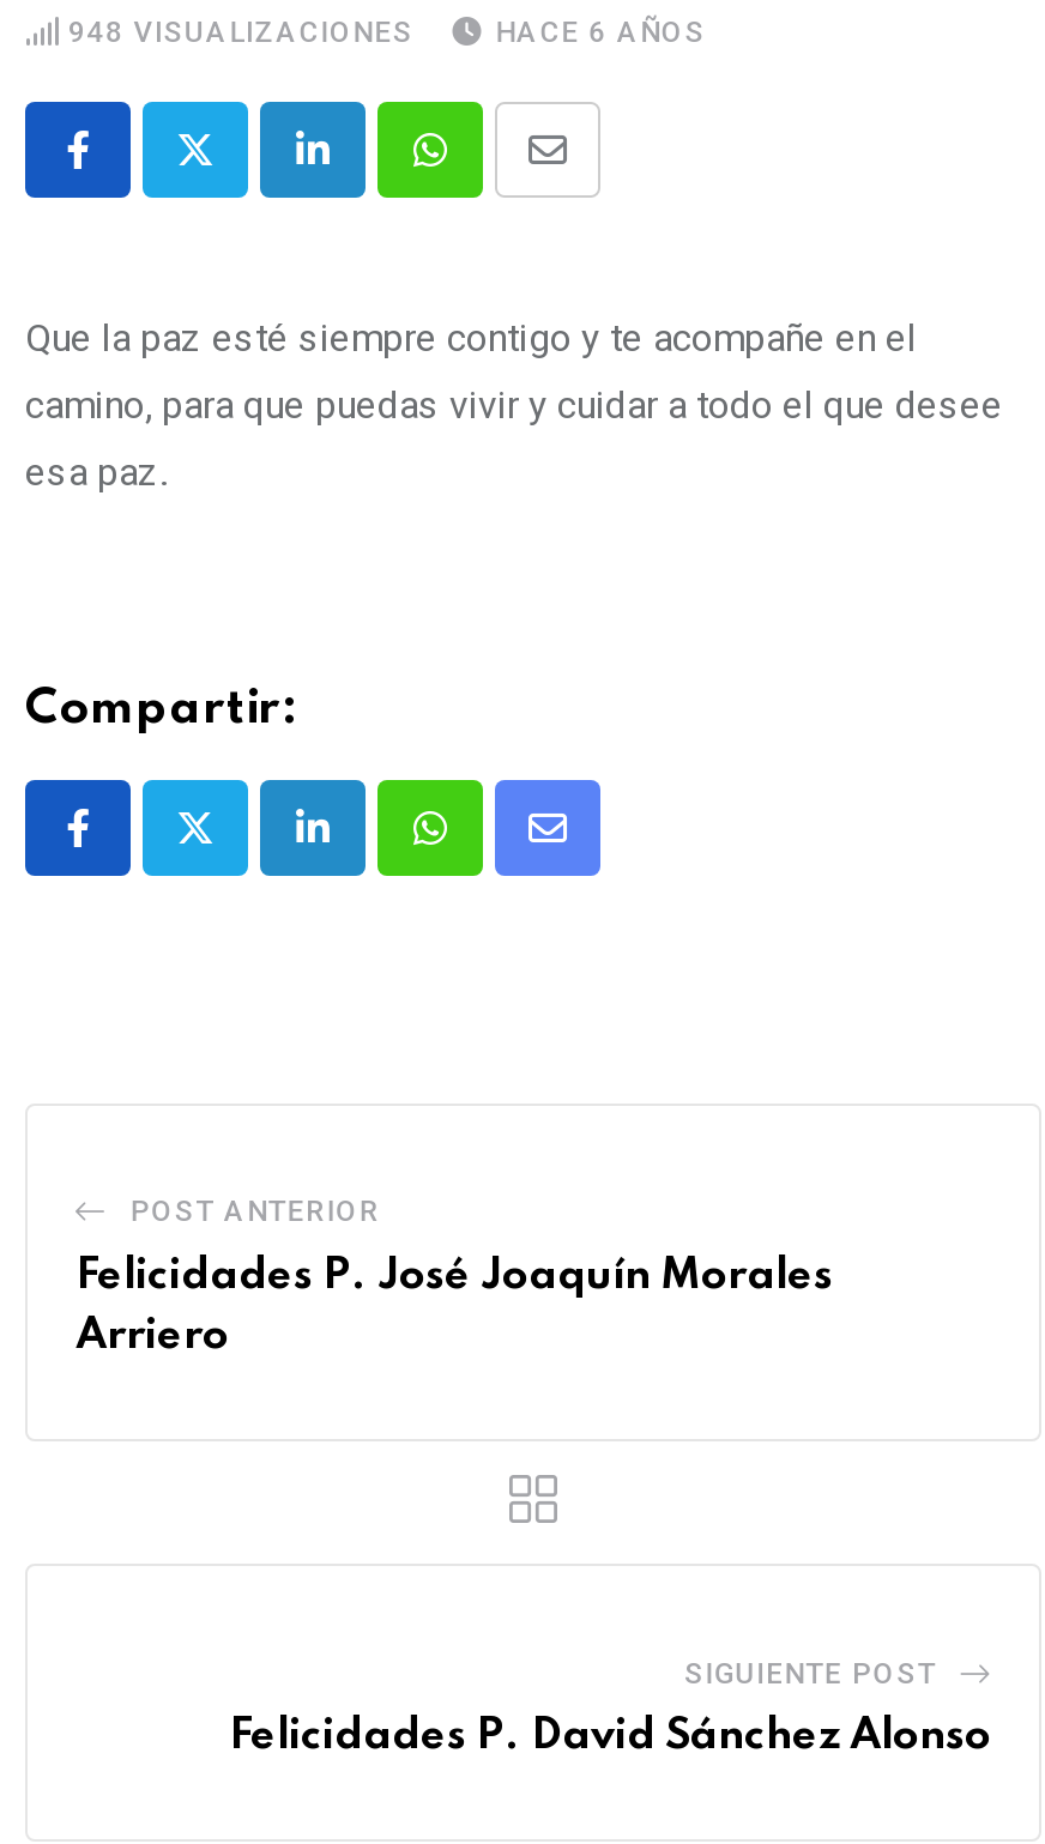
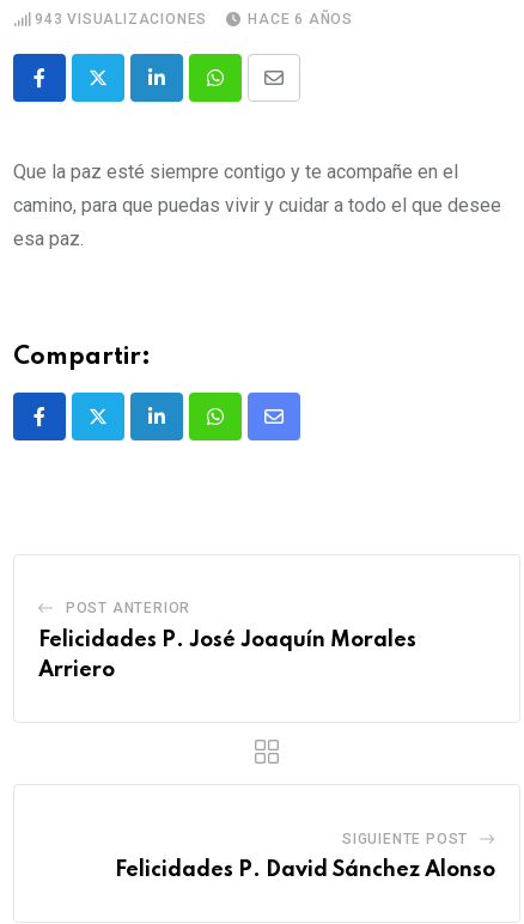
- 948 VISUALIZACIONES
+ 943 VISUALIZACIONES
